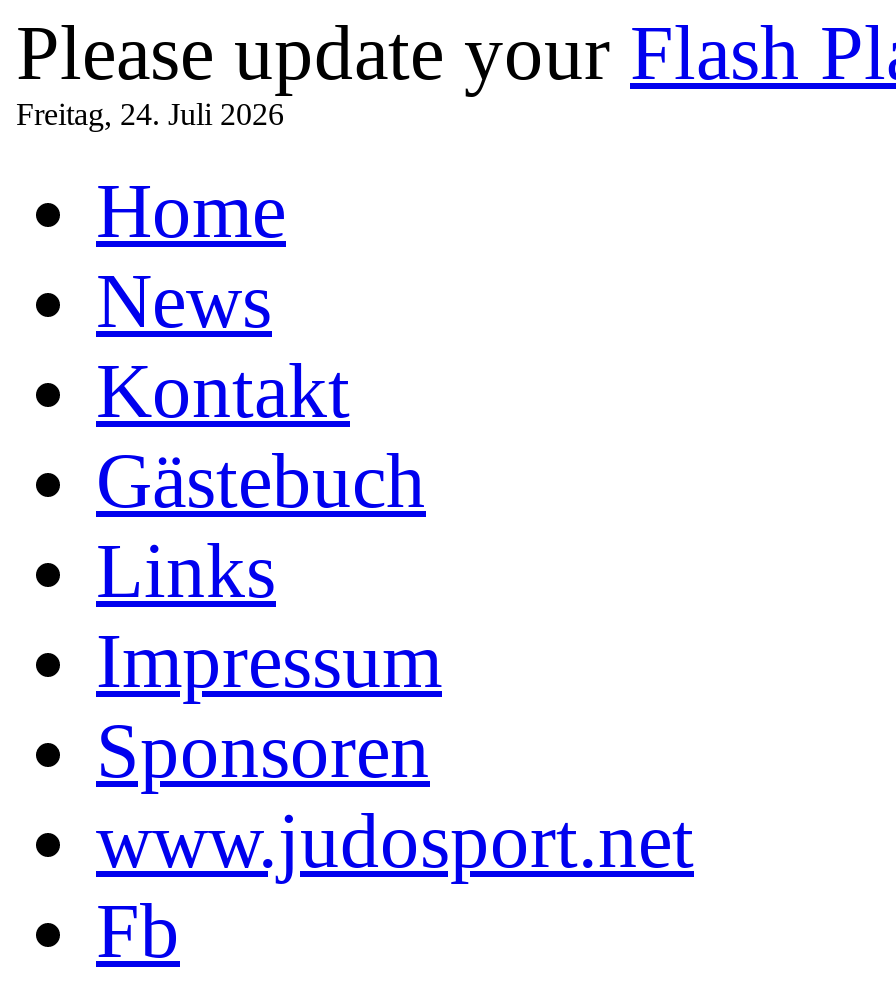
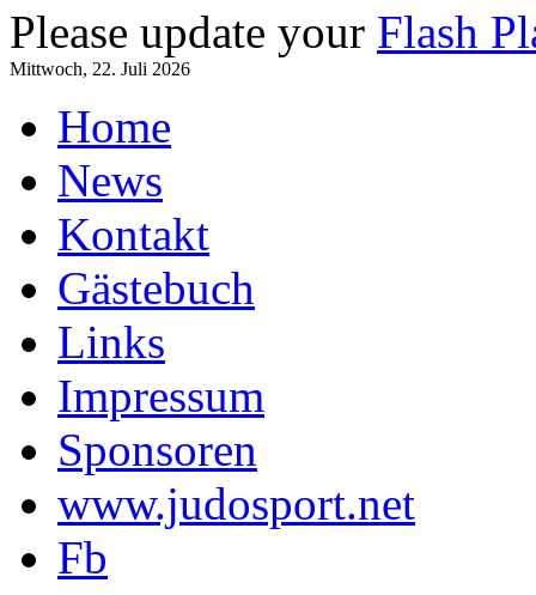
- Freitag, 24. Juli 2026
+ Mittwoch, 22. Juli 2026
